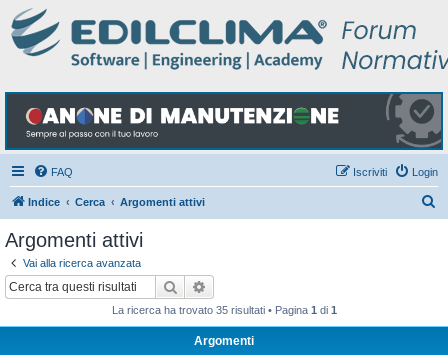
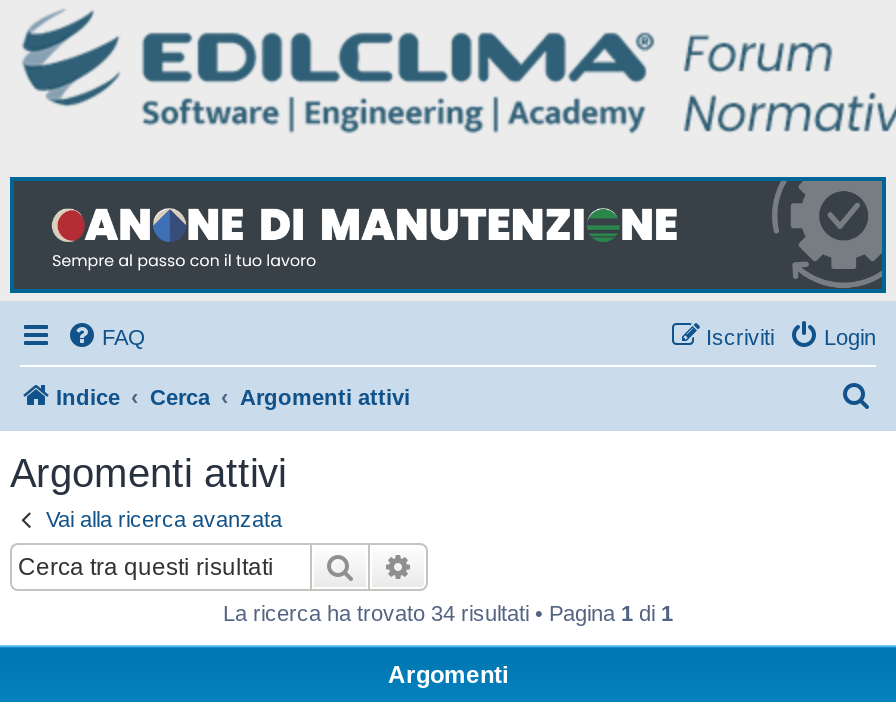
- La ricerca ha trovato 35 risultati • Pagina 1 di 1
+ La ricerca ha trovato 34 risultati • Pagina 1 di 1
